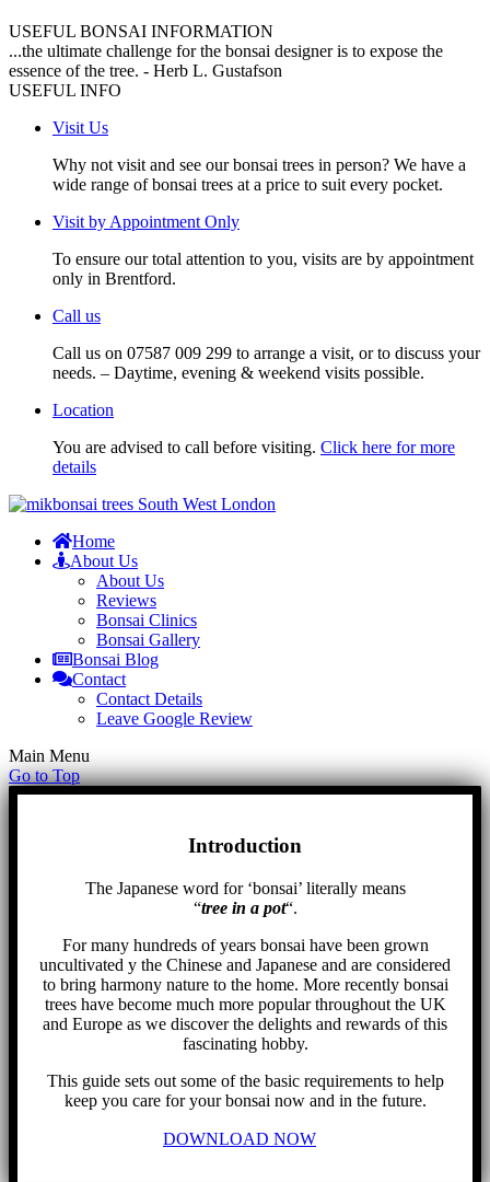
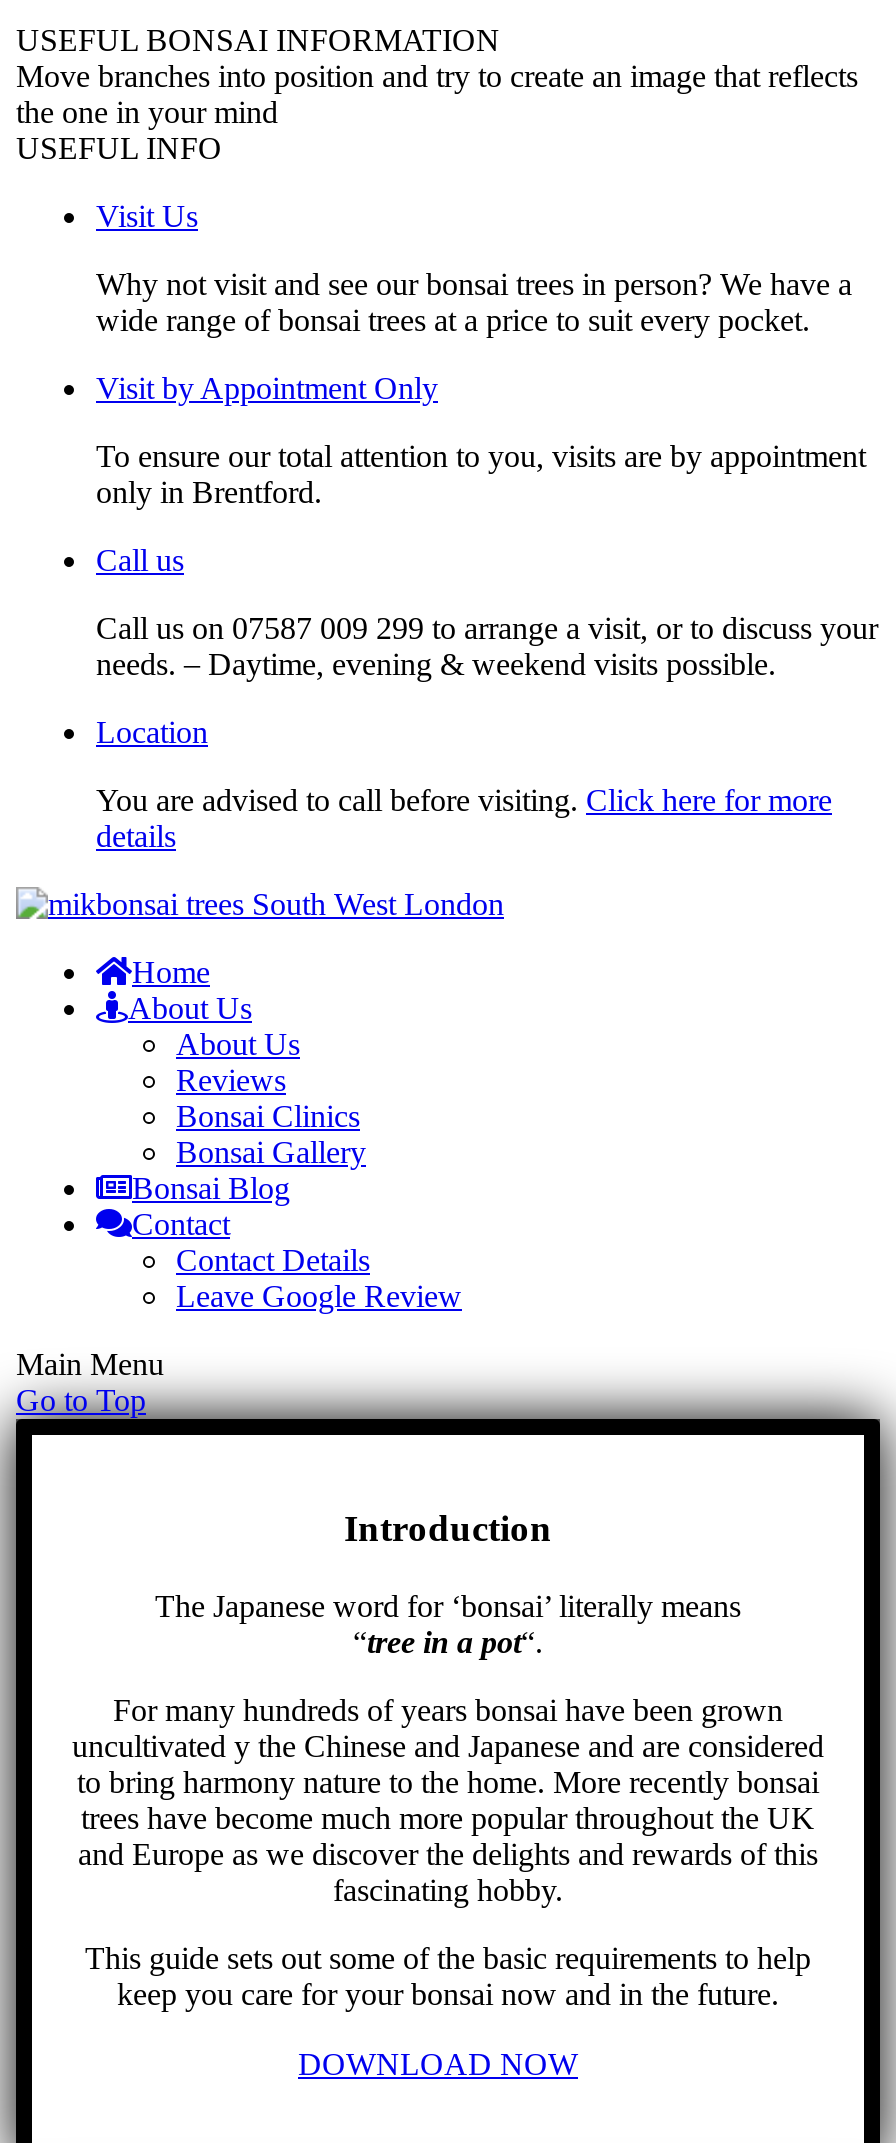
- ...the ultimate challenge for the bonsai designer is to expose the
- essence of the tree. - Herb L. Gustafson
+ Move branches into position and try to create an image that reflects
+ the one in your mind
